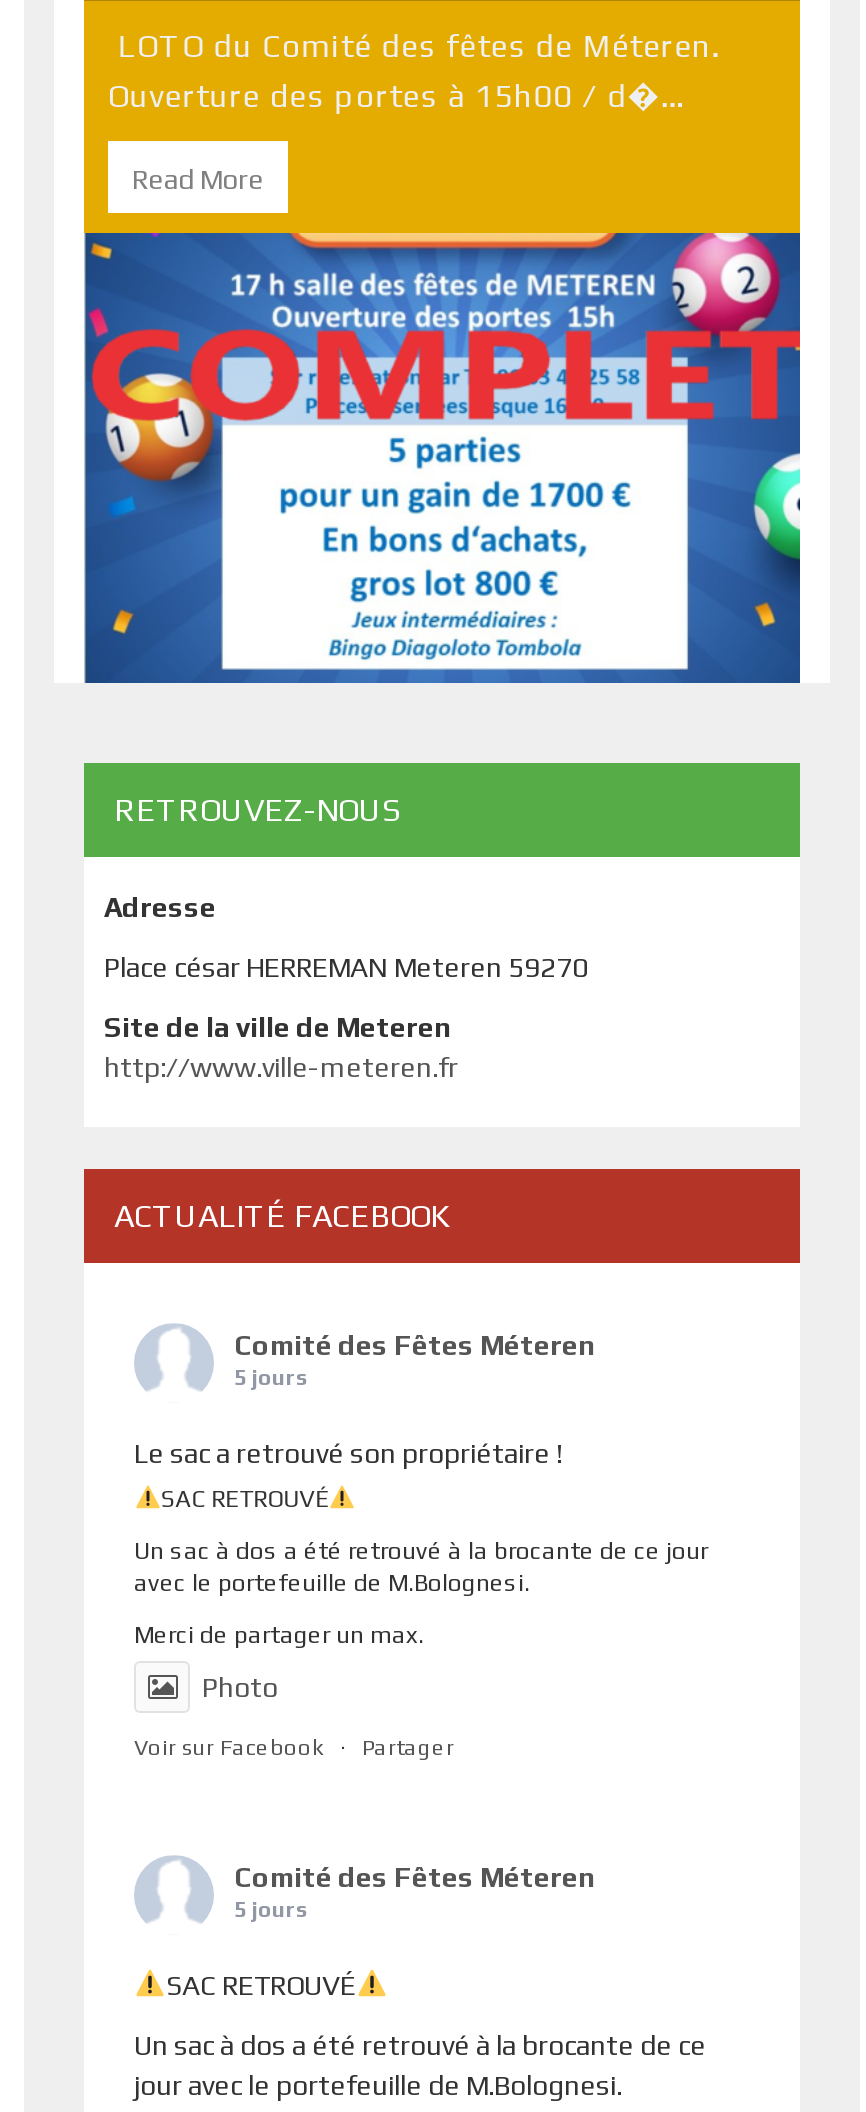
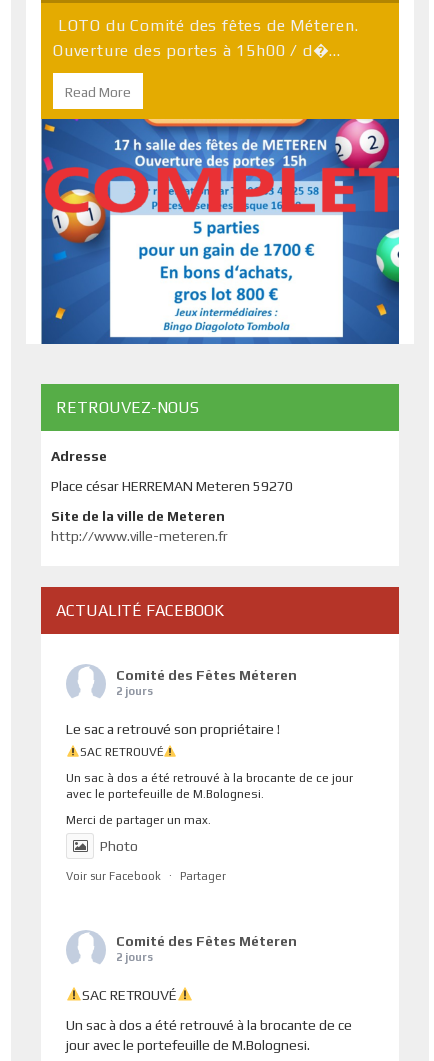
- 5 jours
+ 2 jours

- 5 jours
+ 2 jours
